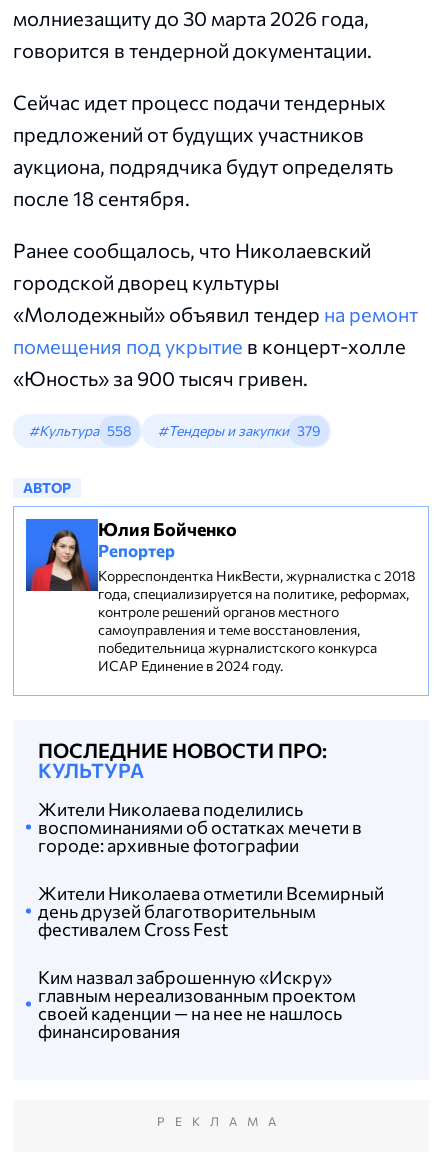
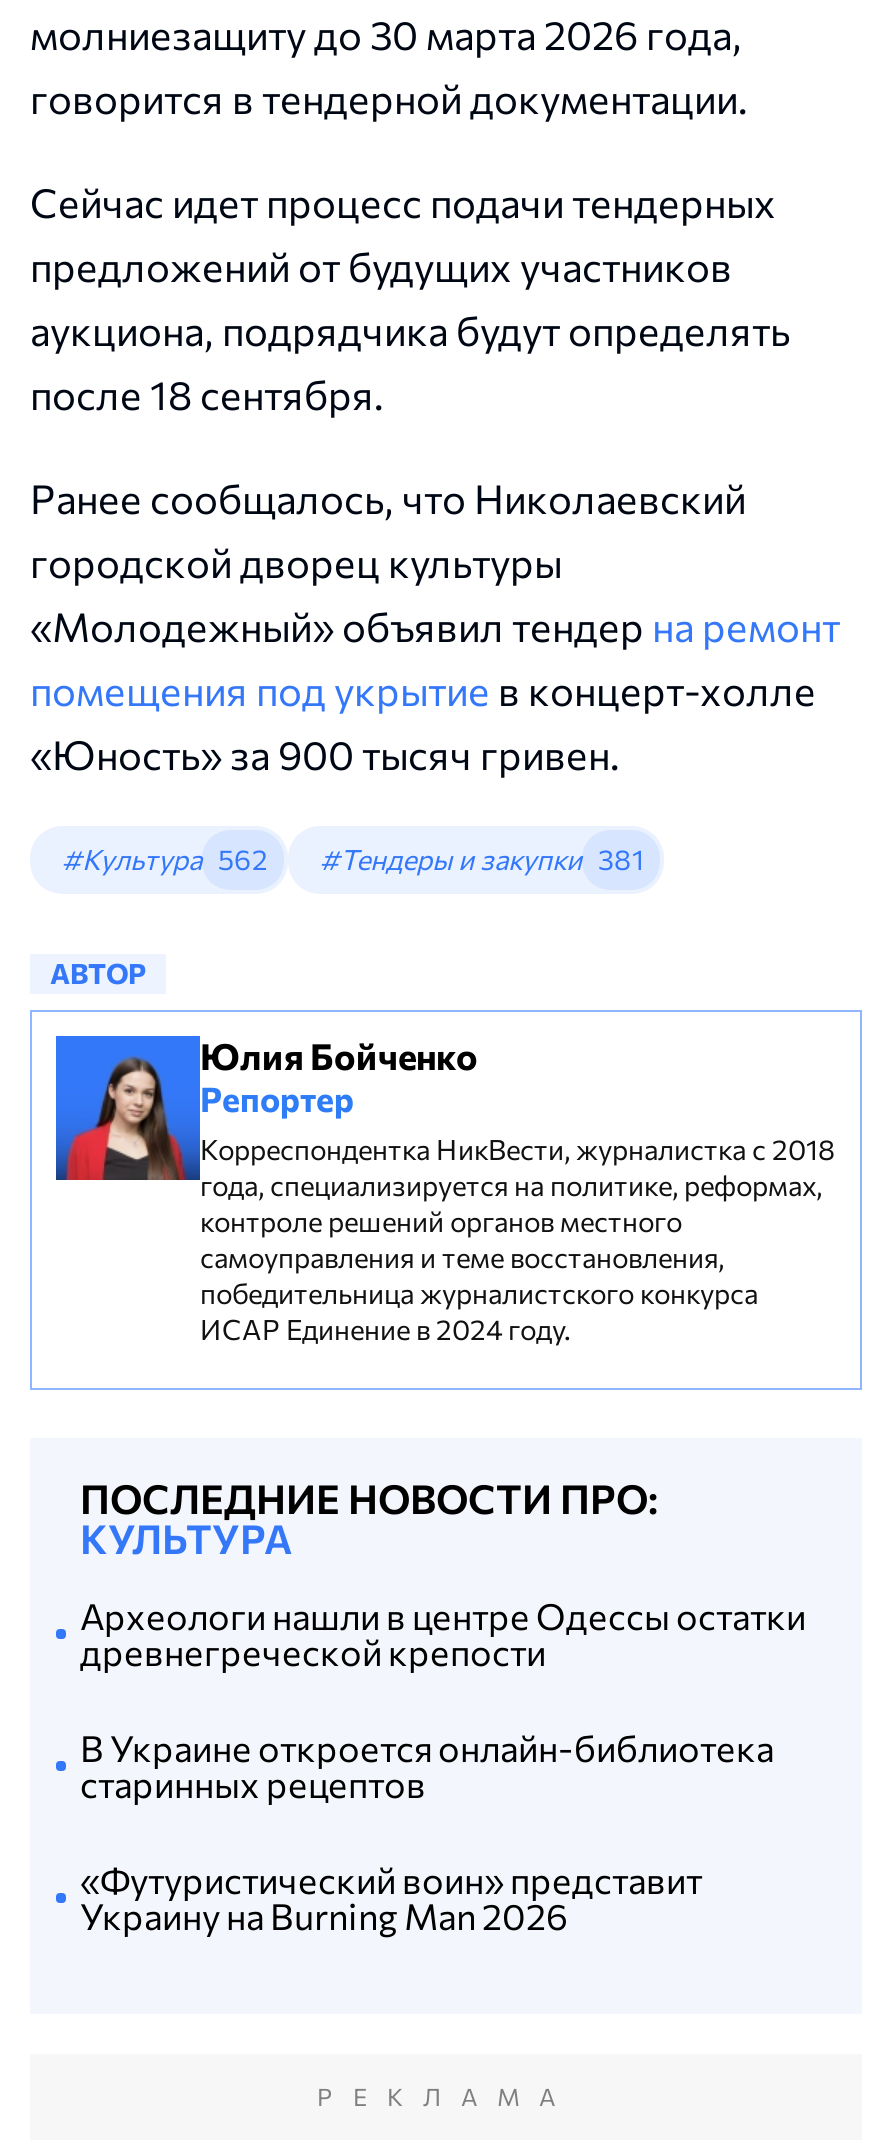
- #Культура 558
+ #Культура 562

- #Тендеры и закупки 379
+ #Тендеры и закупки 381

- Жители Николаева поделились
- воспоминаниями об остатках мечети в
- городе: архивные фотографии
+ Археологи нашли в центре Одессы остатки
+ древнегреческой крепости

- Жители Николаева отметили Всемирный
- день друзей благотворительным
- фестивалем Cross Fest
+ В Украине откроется онлайн-библиотека
+ старинных рецептов

- Ким назвал заброшенную «Искру»
- главным нереализованным проектом
- своей каденции — на нее не нашлось
- финансирования
+ «Футуристический воин» представит
+ Украину на Burning Man 2026
